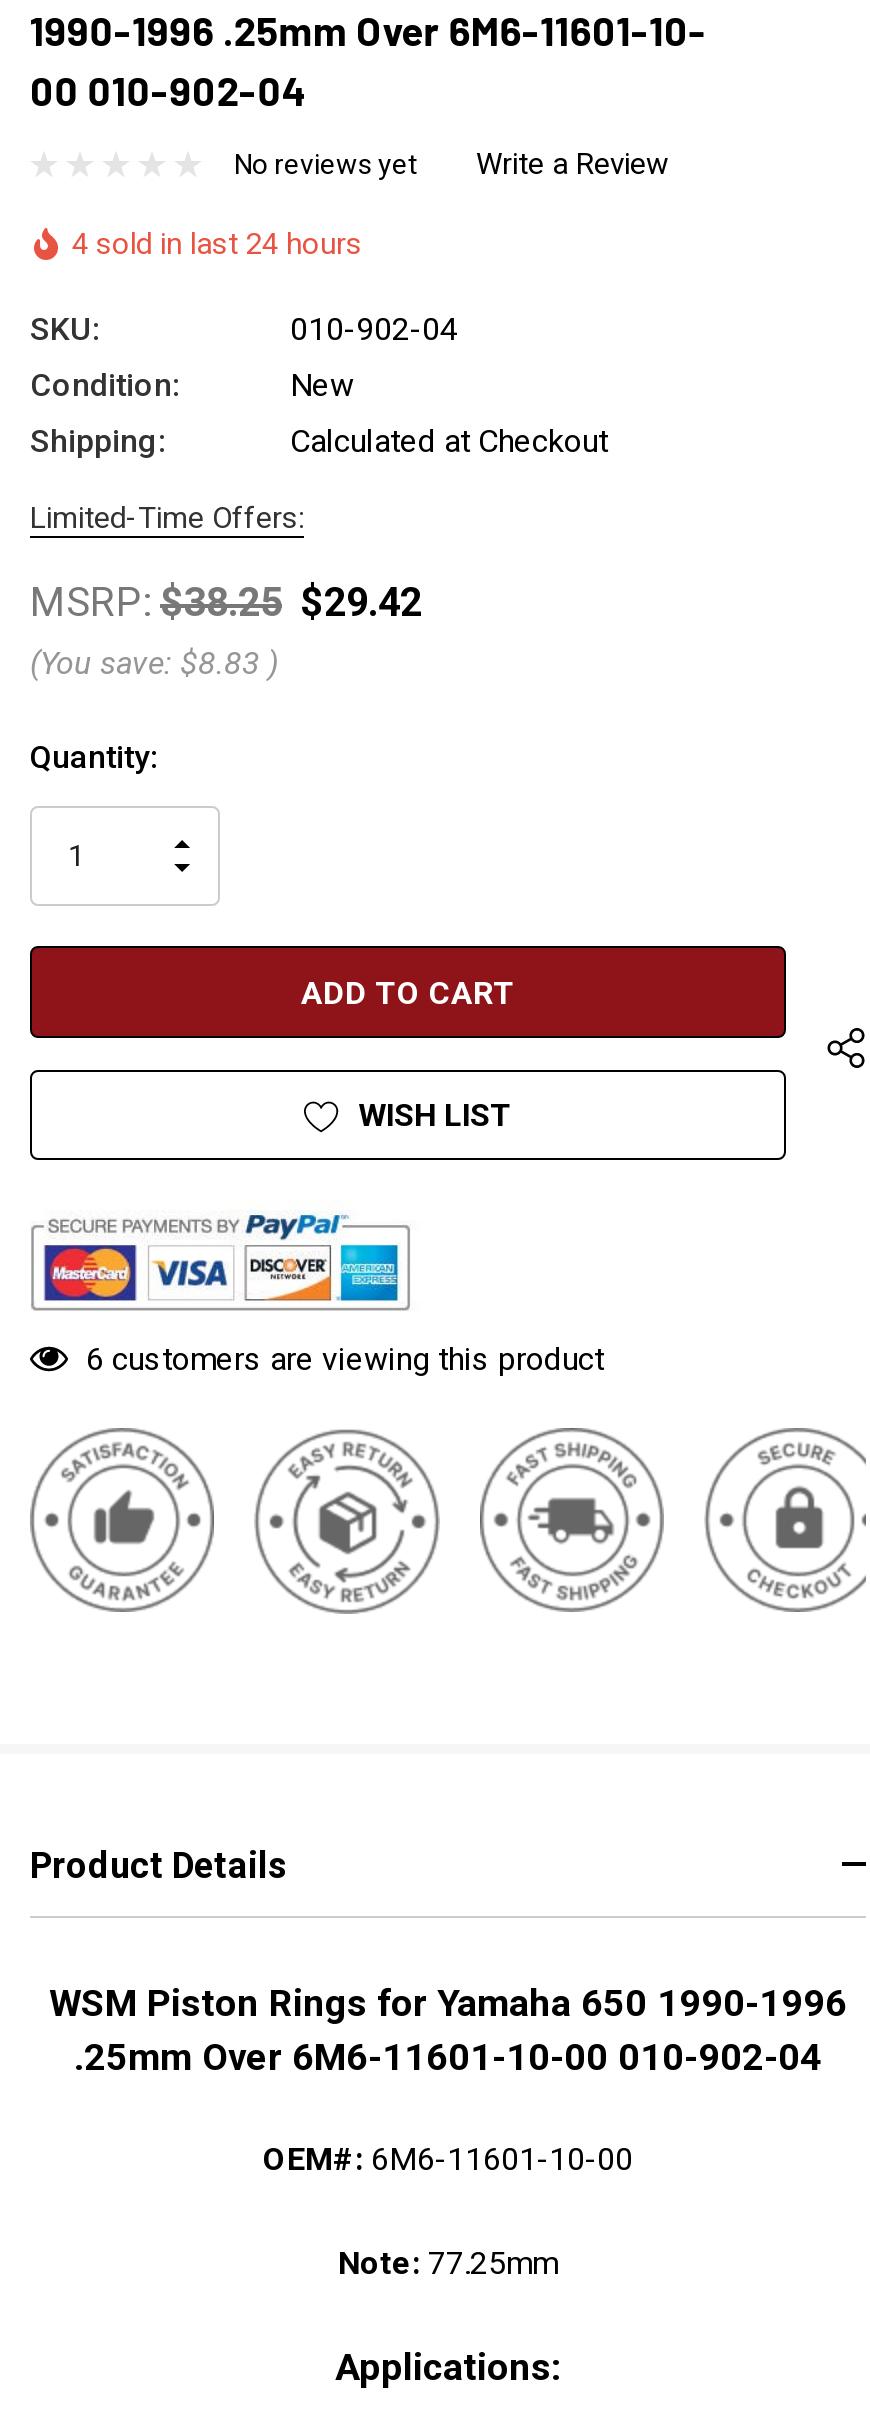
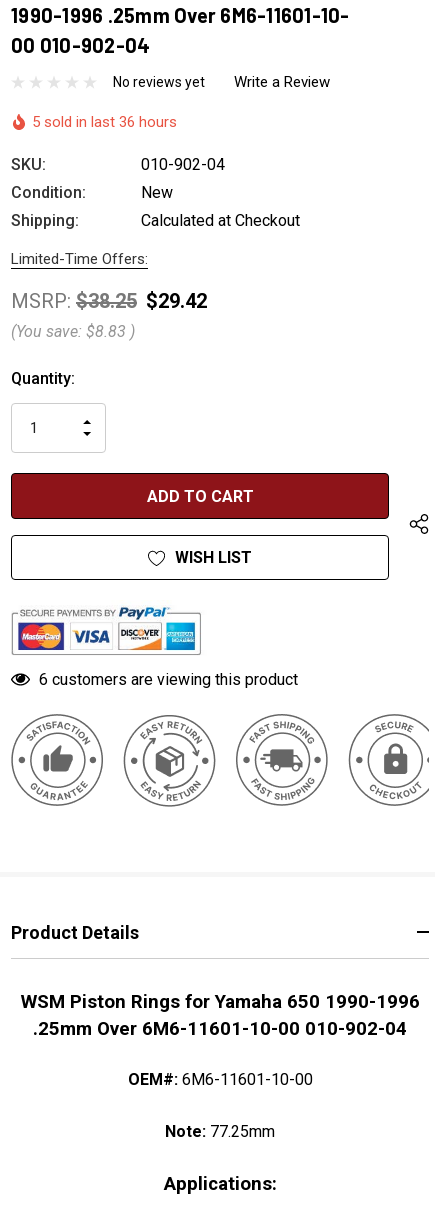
- 4 sold in last 24 hours
+ 5 sold in last 36 hours
